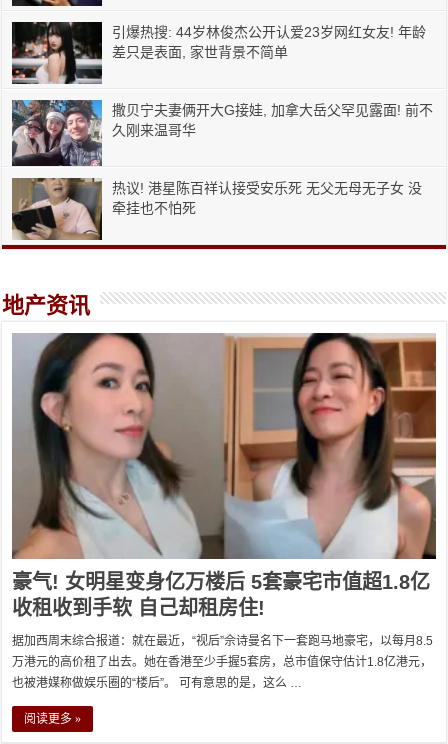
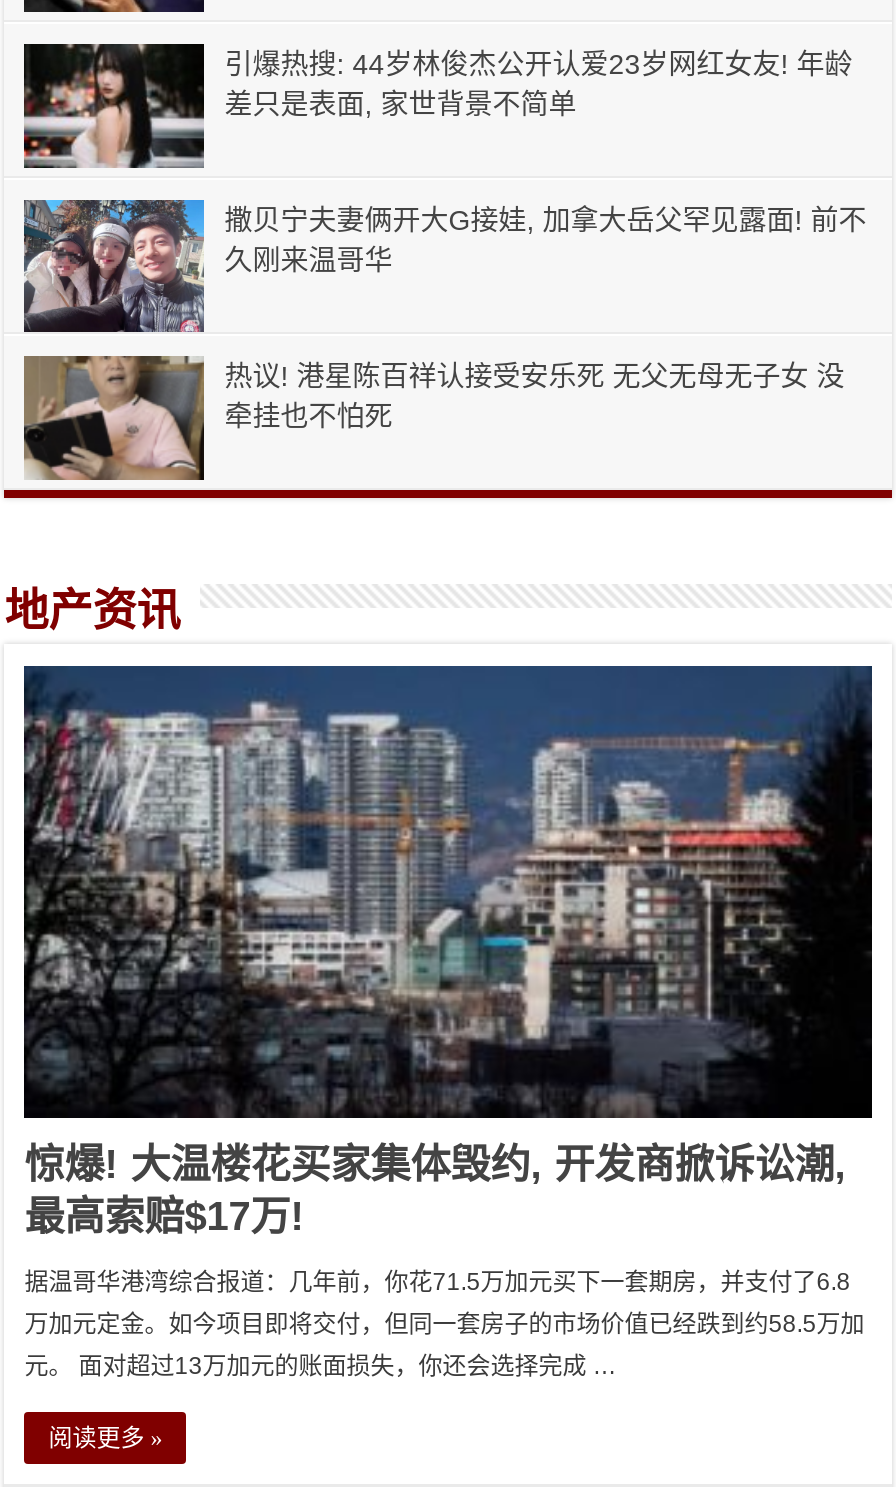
- [image]
- 豪气! 女明星变身亿万楼后 5套豪宅市值超1.8亿
- 收租收到手软 自己却租房住!
+ [image]
+ 惊爆! 大温楼花买家集体毁约, 开发商掀诉讼潮,
+ 最高索赔$17万!

- 据加西周末综合报道：就在最近，“视后”佘诗曼名下一套跑马地豪宅，以每月8.5
+ 据温哥华港湾综合报道：几年前，你花71.5万加元买下一套期房，并支付了6.8

- 万港元的高价租了出去。她在香港至少手握5套房，总市值保守估计1.8亿港元，
+ 万加元定金。如今项目即将交付，但同一套房子的市场价值已经跌到约58.5万加

- 也被港媒称做娱乐圈的“楼后”。 可有意思的是，这么 …
+ 元。 面对超过13万加元的账面损失，你还会选择完成 …
